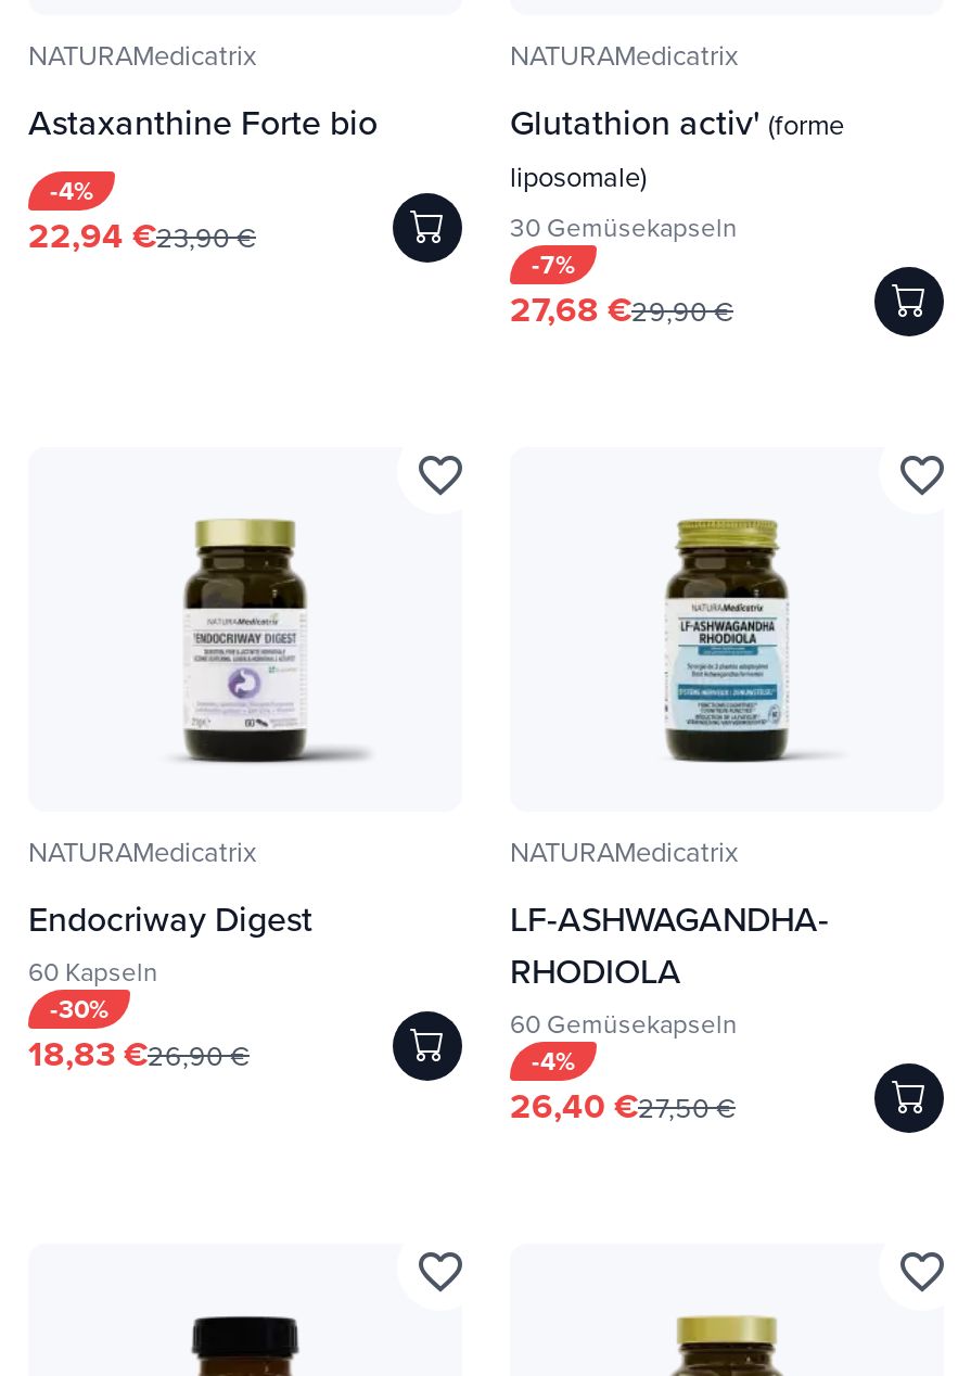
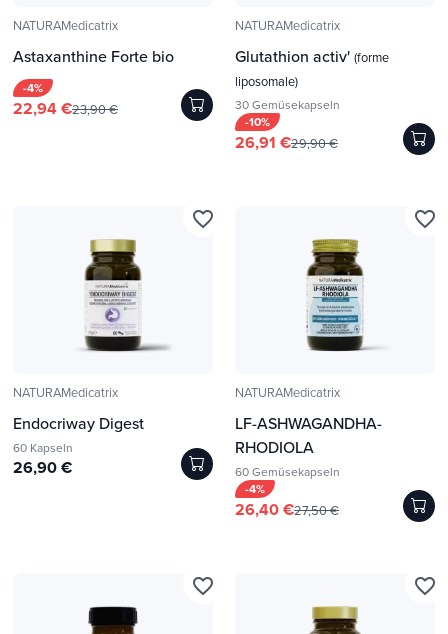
- -7%
+ -10%

- 27,68 €29,90 €
+ 26,91 €29,90 €

- [image]
+ [image]

- -30%
- 18,83 €26,90 €
+ 26,90 €
